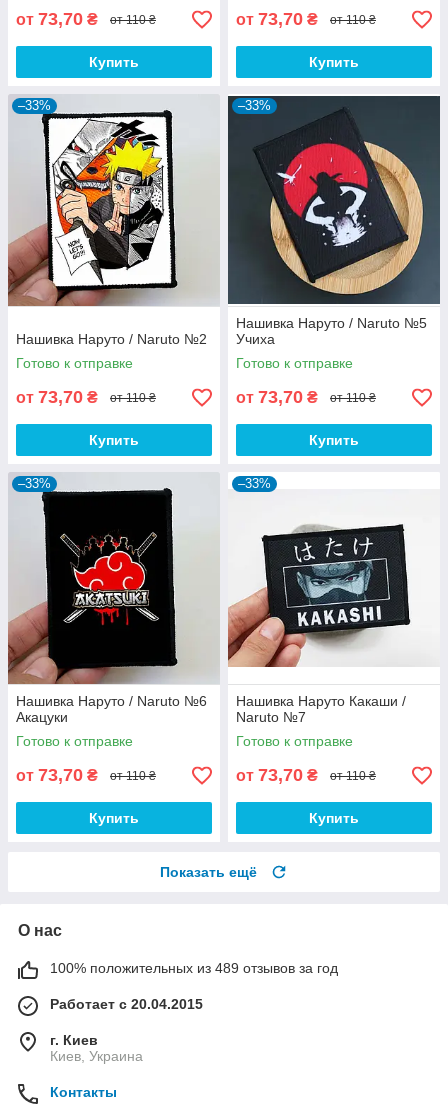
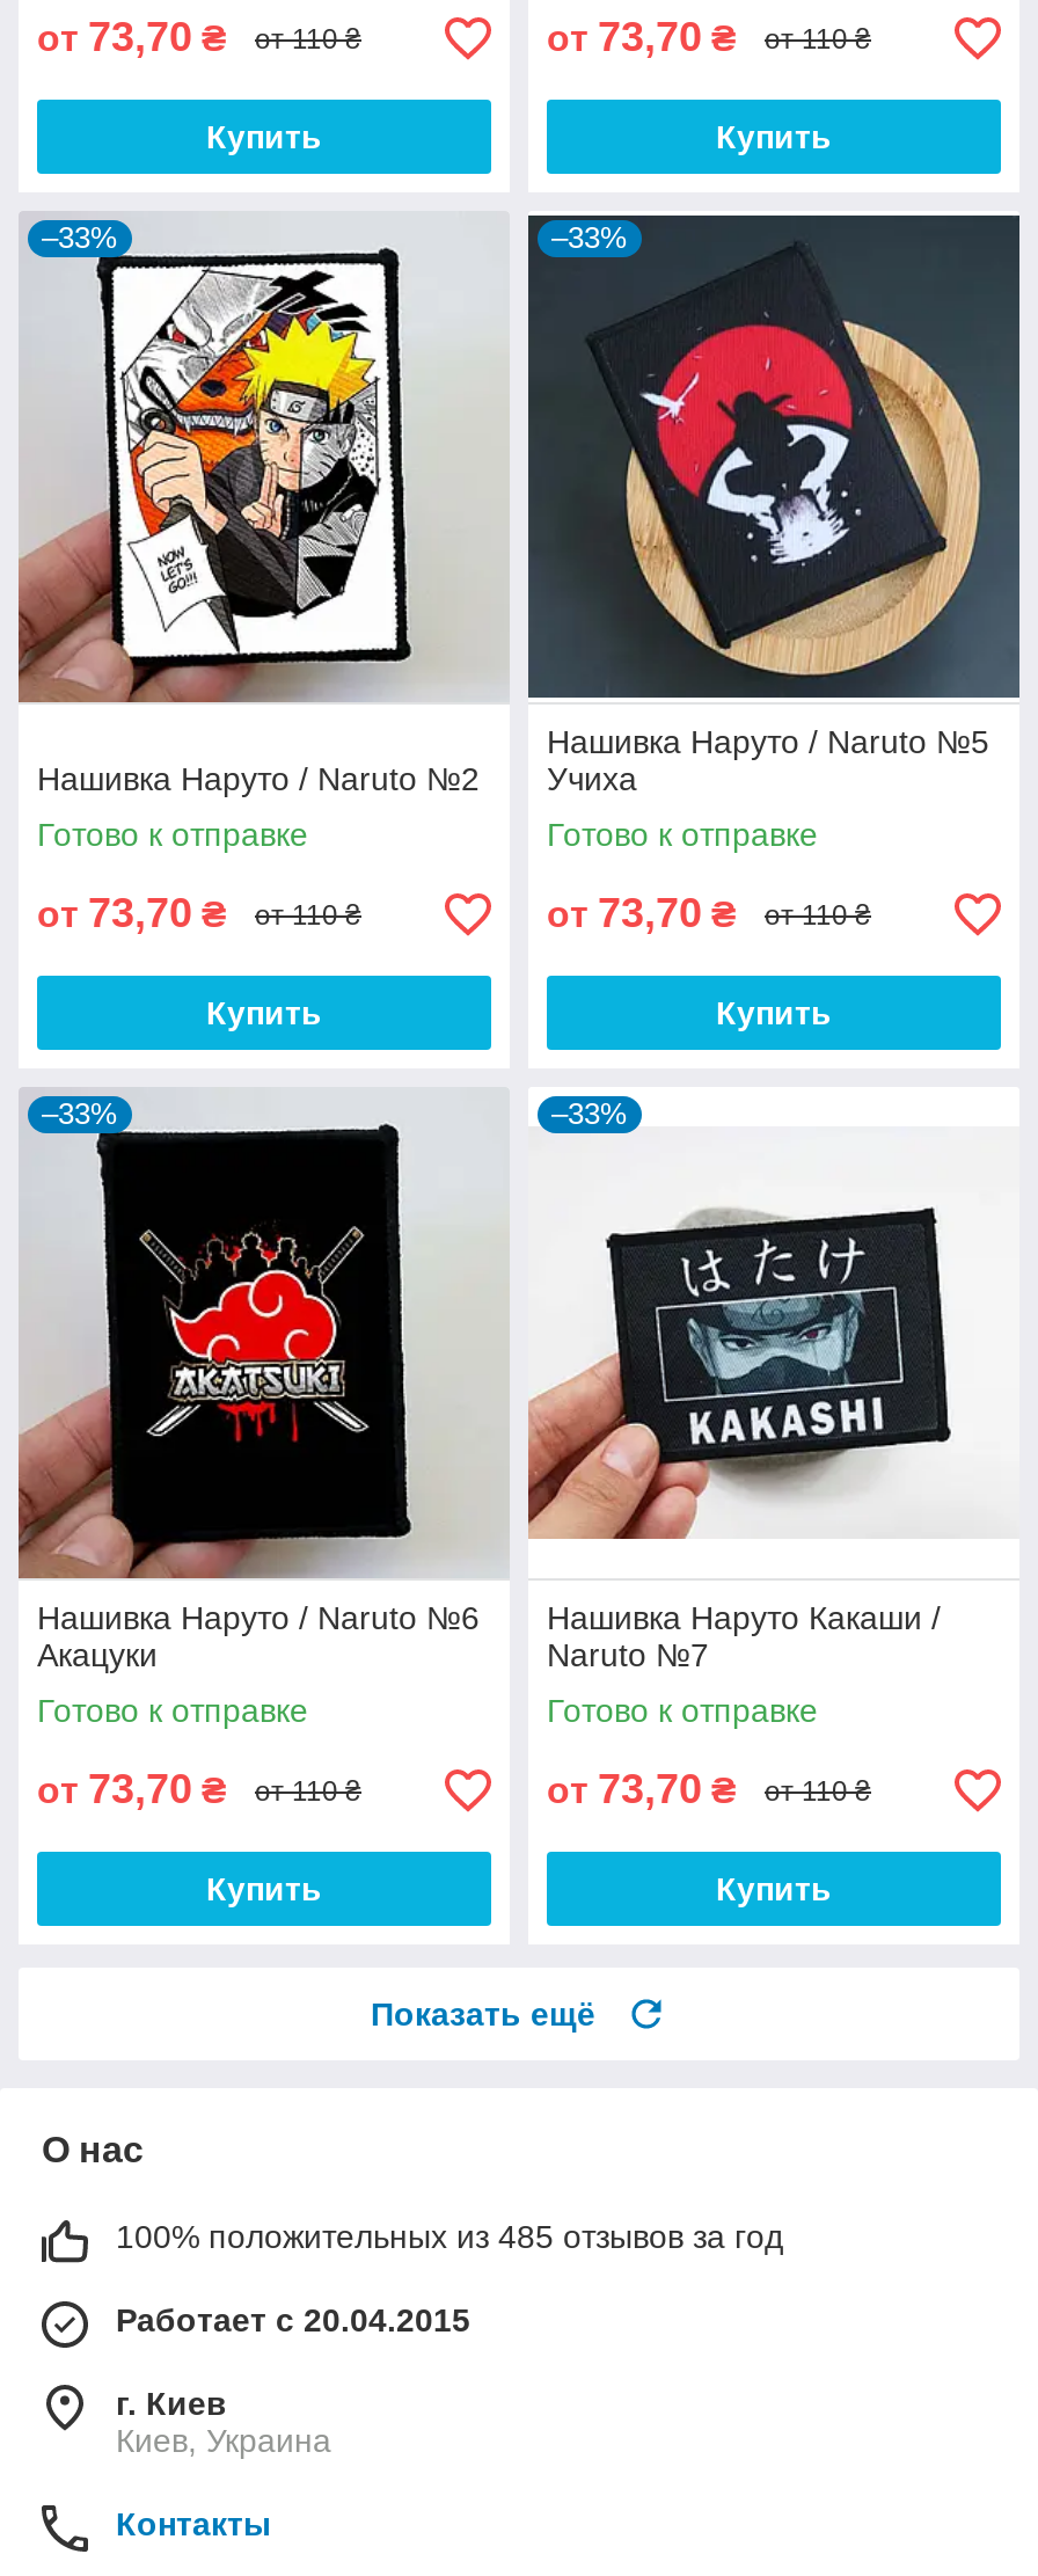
- 100% положительных из 489 отзывов за год
+ 100% положительных из 485 отзывов за год
